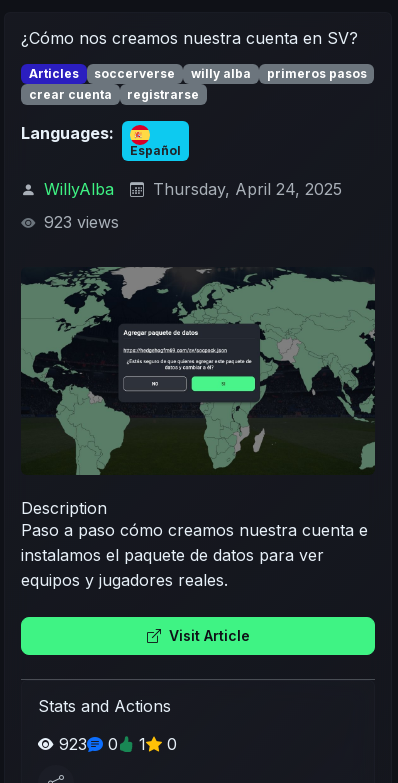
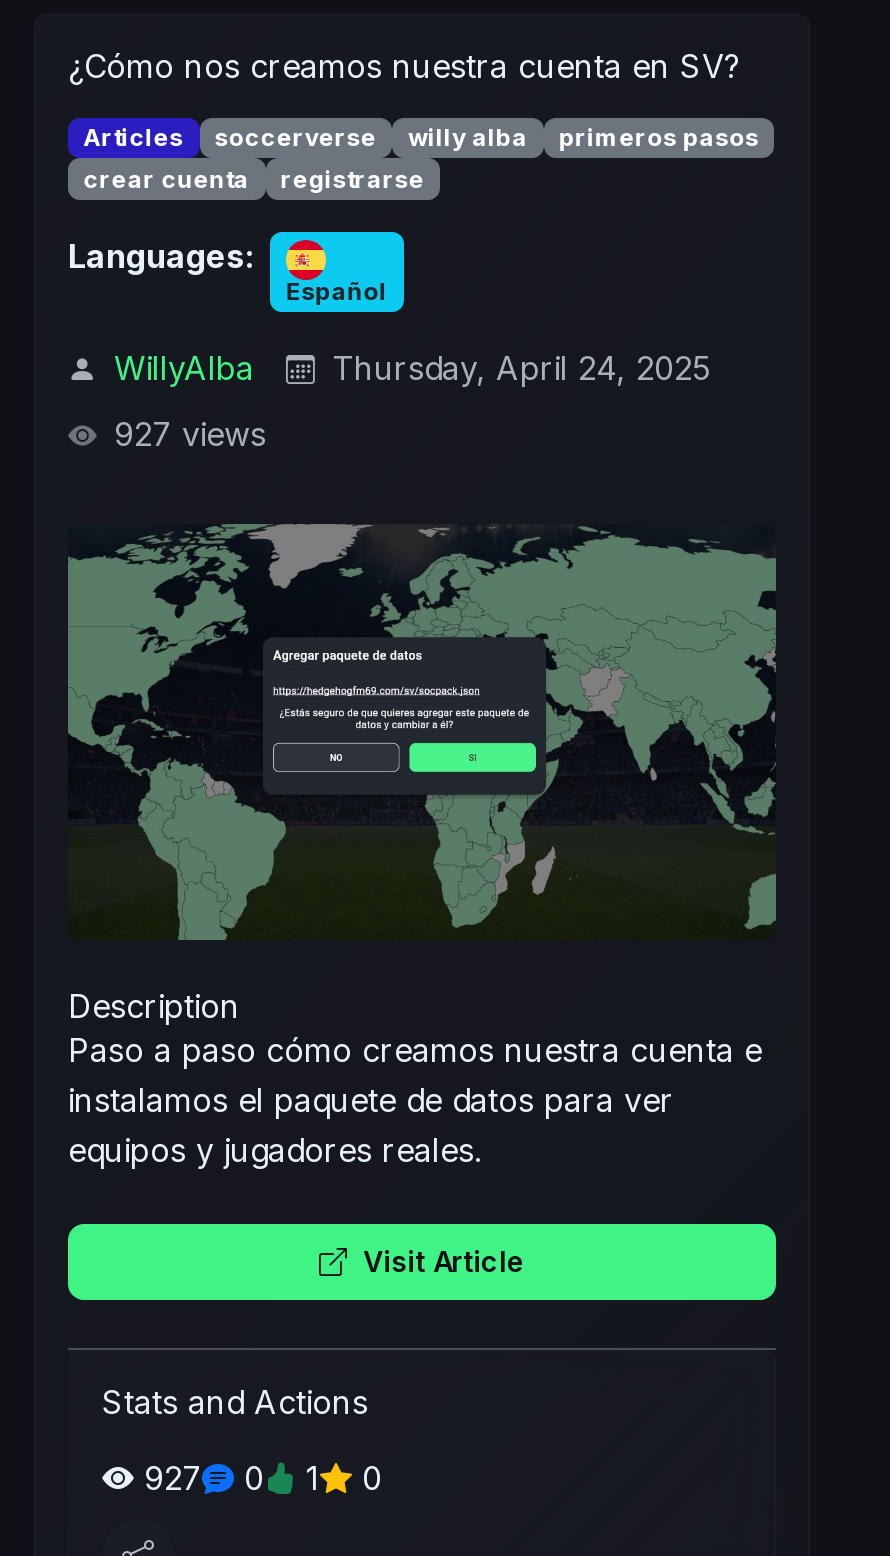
- 923 views
+ 927 views

- 923 0 1 0
+ 927 0 1 0
